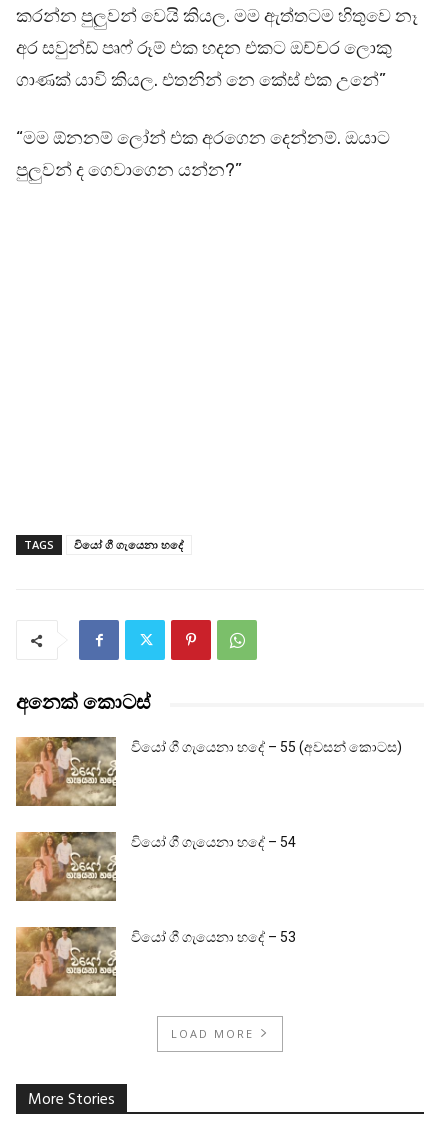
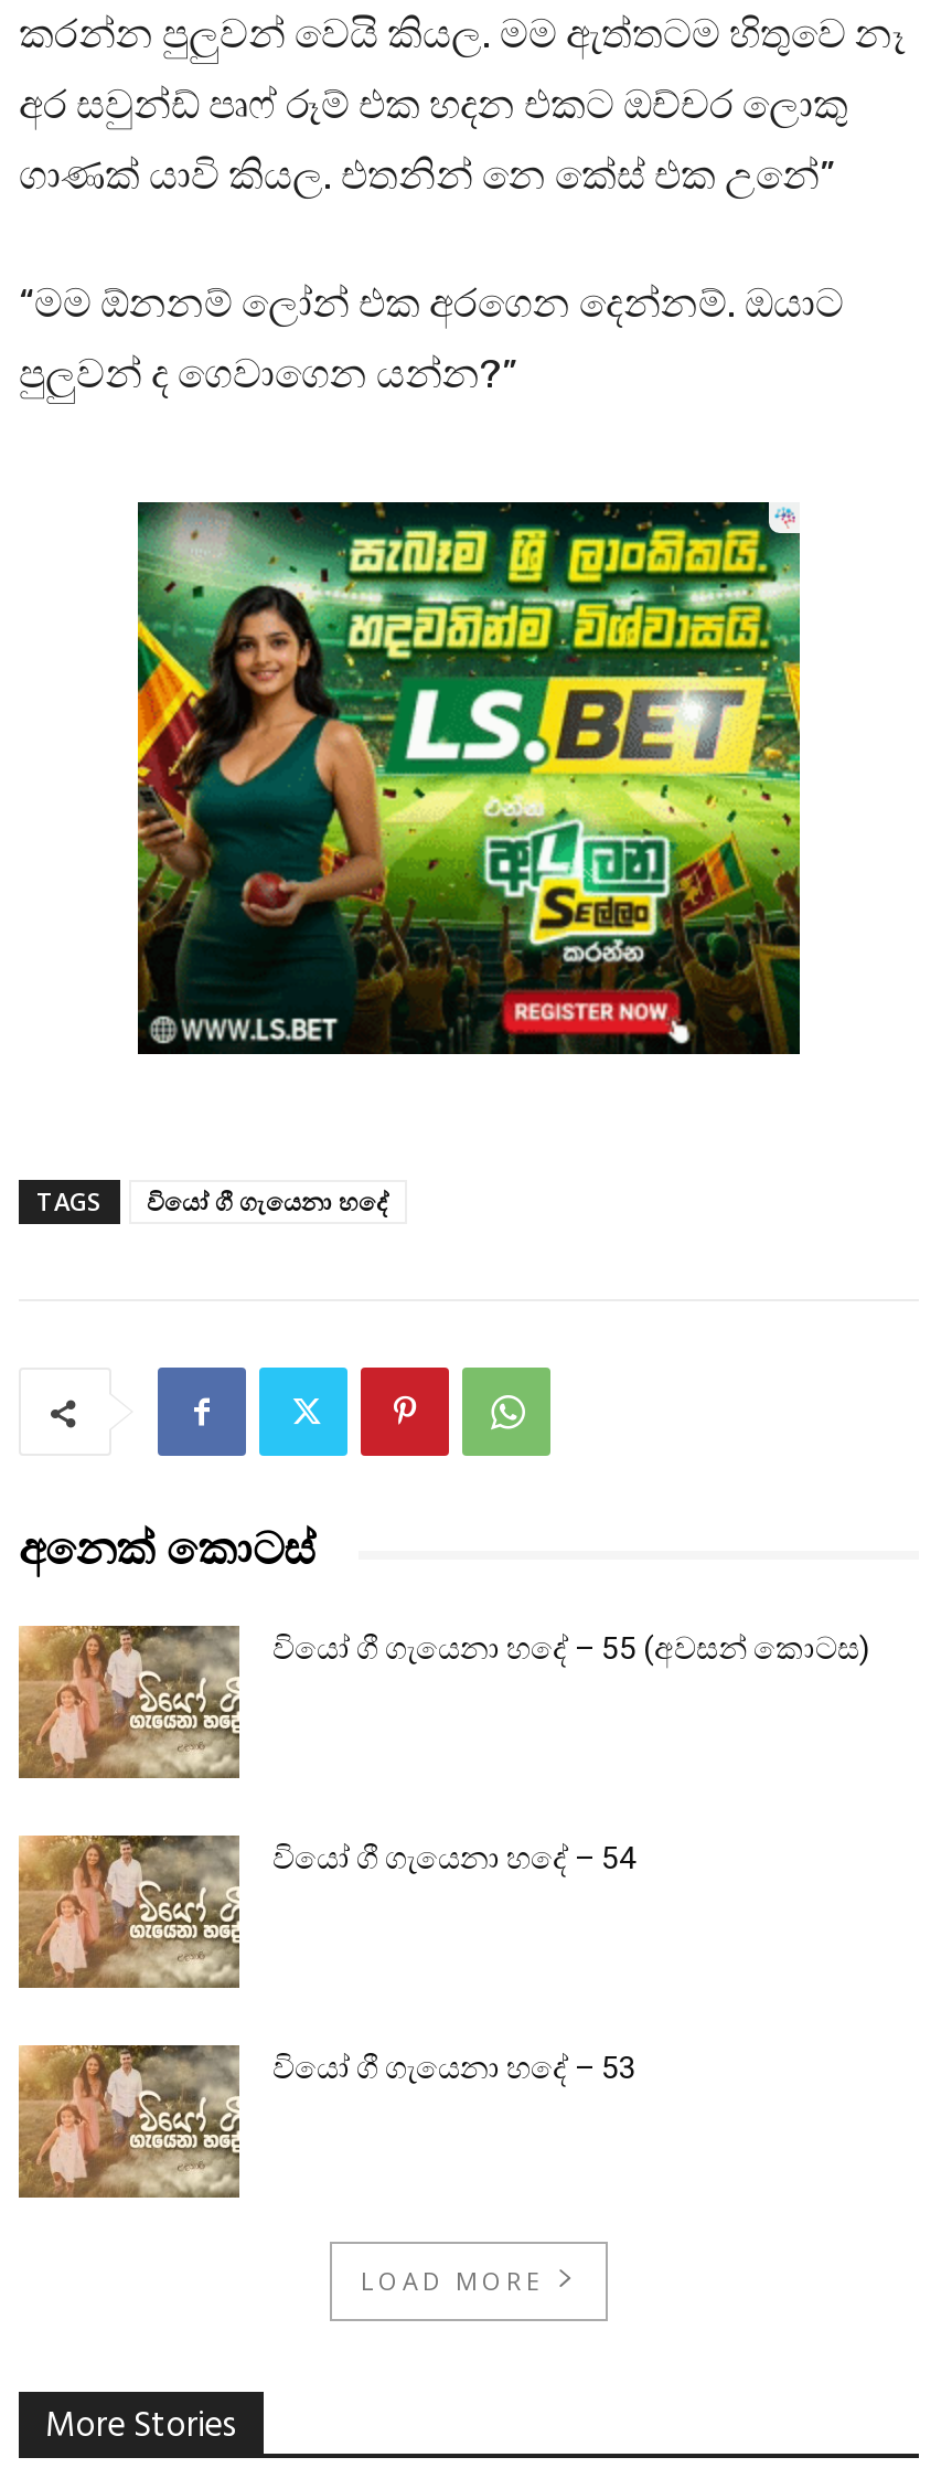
+ [image]
